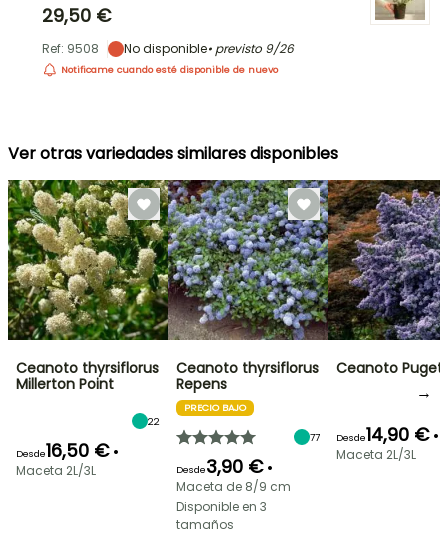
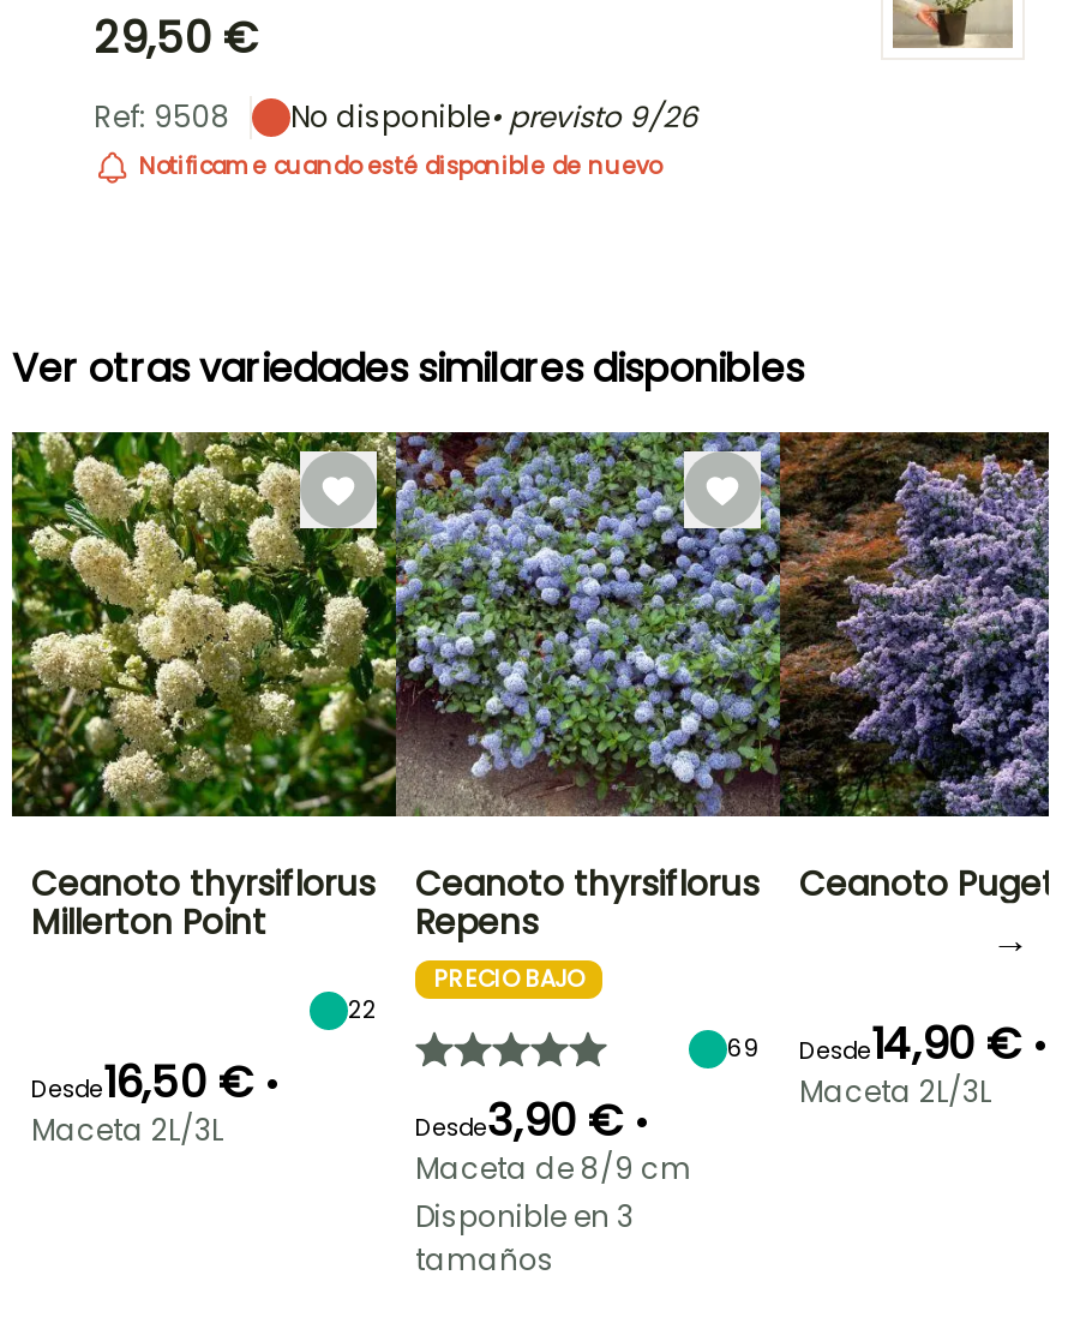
- 77 Desde14,90 € •
+ 69 Desde14,90 € •
